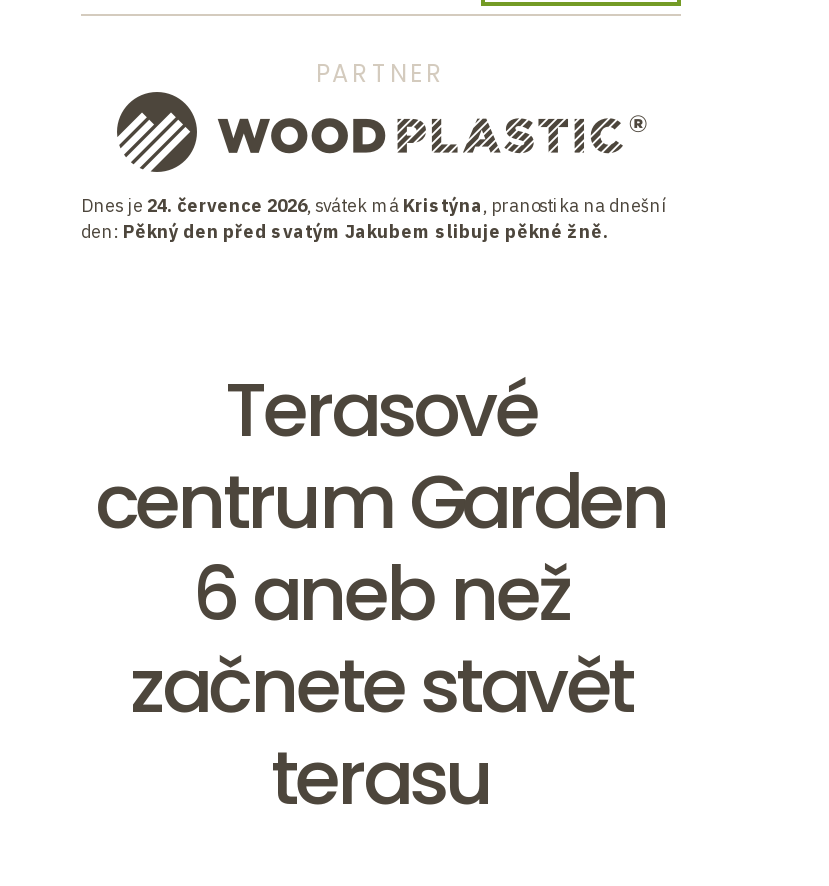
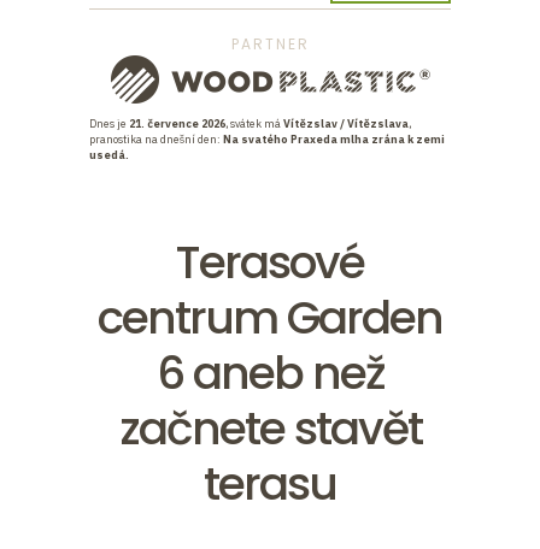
- Dnes je 24. července 2026, svátek má Kristýna, pranostika na dnešní
- den: Pěkný den před svatým Jakubem slibuje pěkné žně.
+ Dnes je 21. července 2026, svátek má Vítězslav / Vítězslava
+ pranostika na dnešní den: Na svatého Praxeda mlha zrána k zemi
+ usedá.
